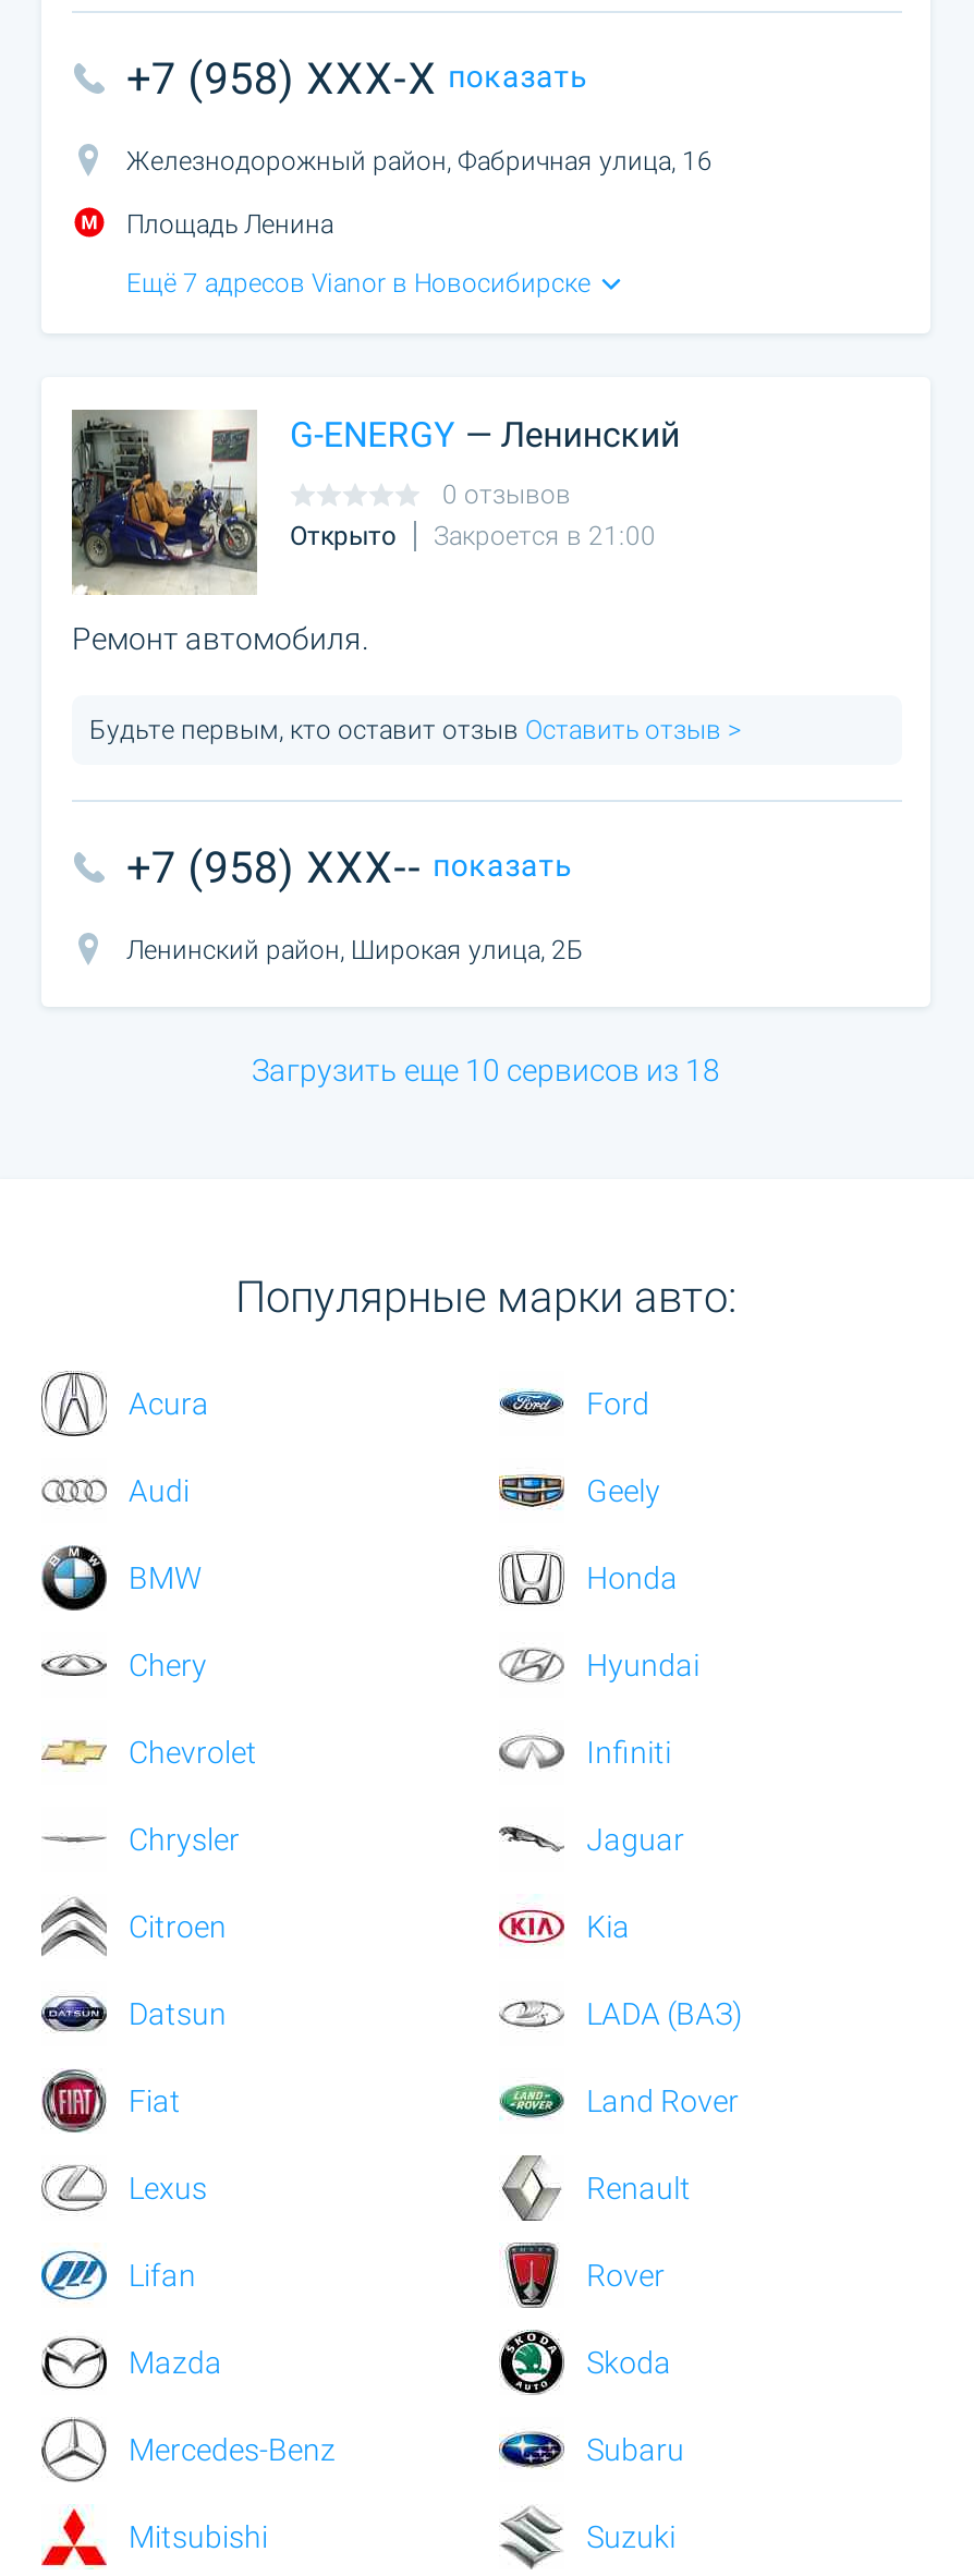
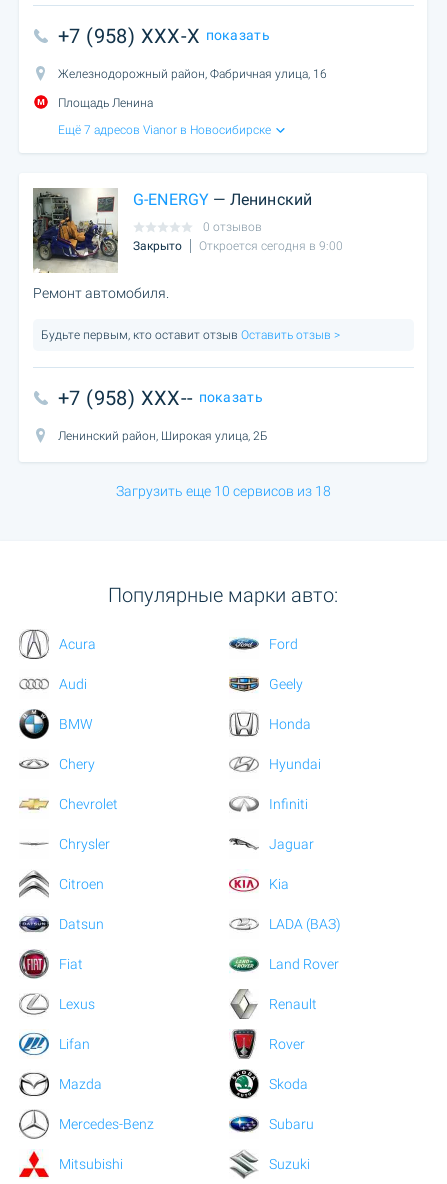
- Открыто
- Закроется в 21:00
+ Закрыто
+ Откроется сегодня в 9:00
